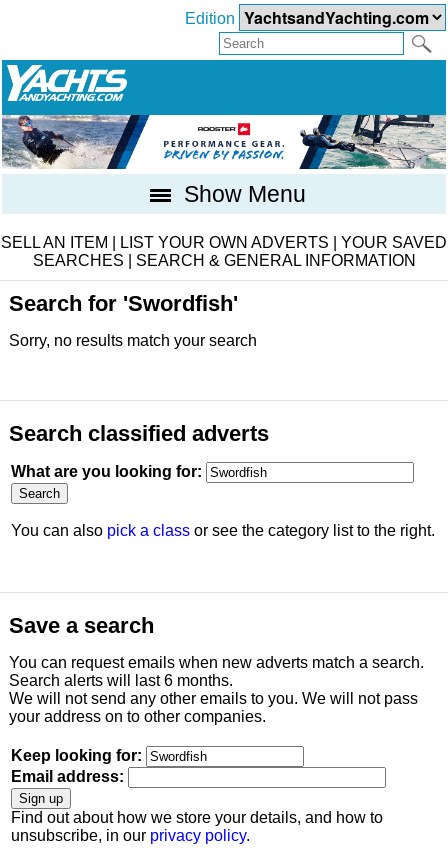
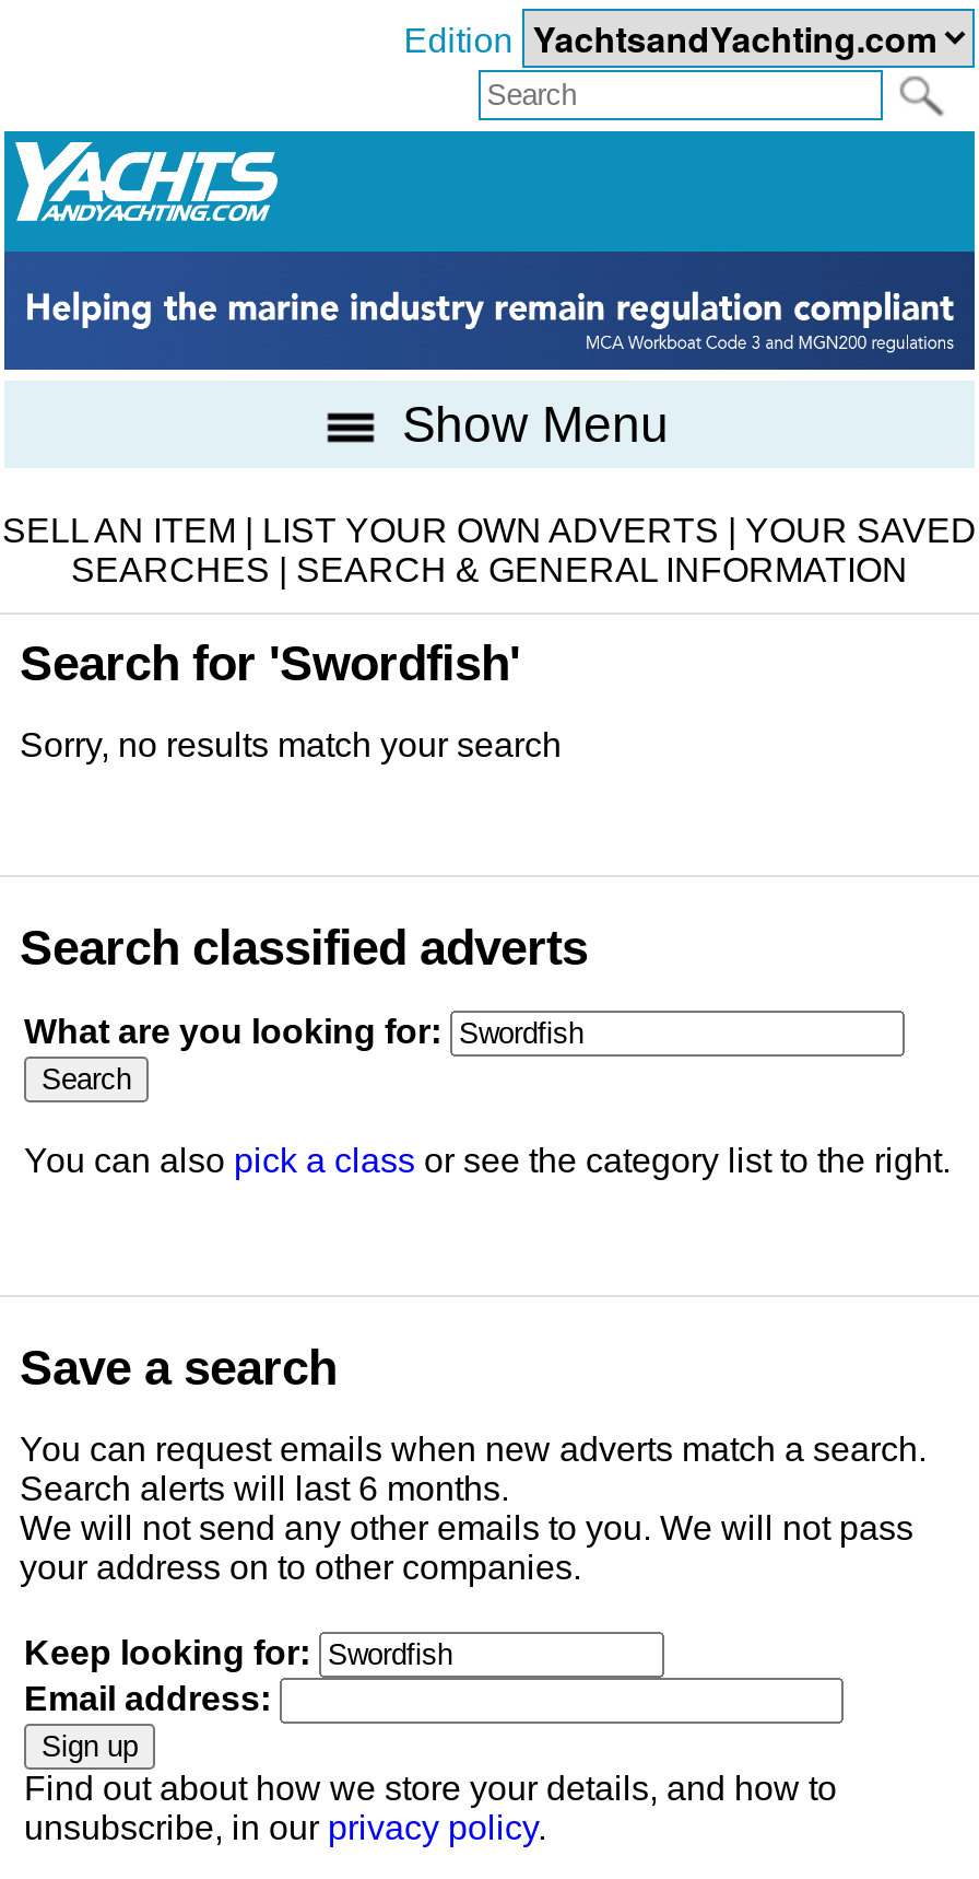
- [image]
+ [image]
